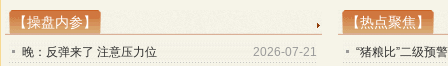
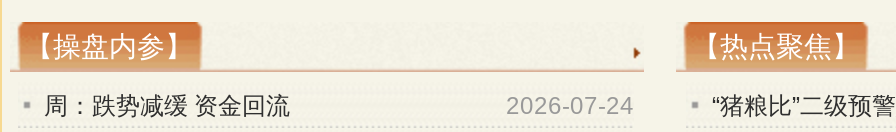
- 晚：反弹来了 注意压力位
- 2026-07-21
+ 周：跌势减缓 资金回流
+ 2026-07-24
